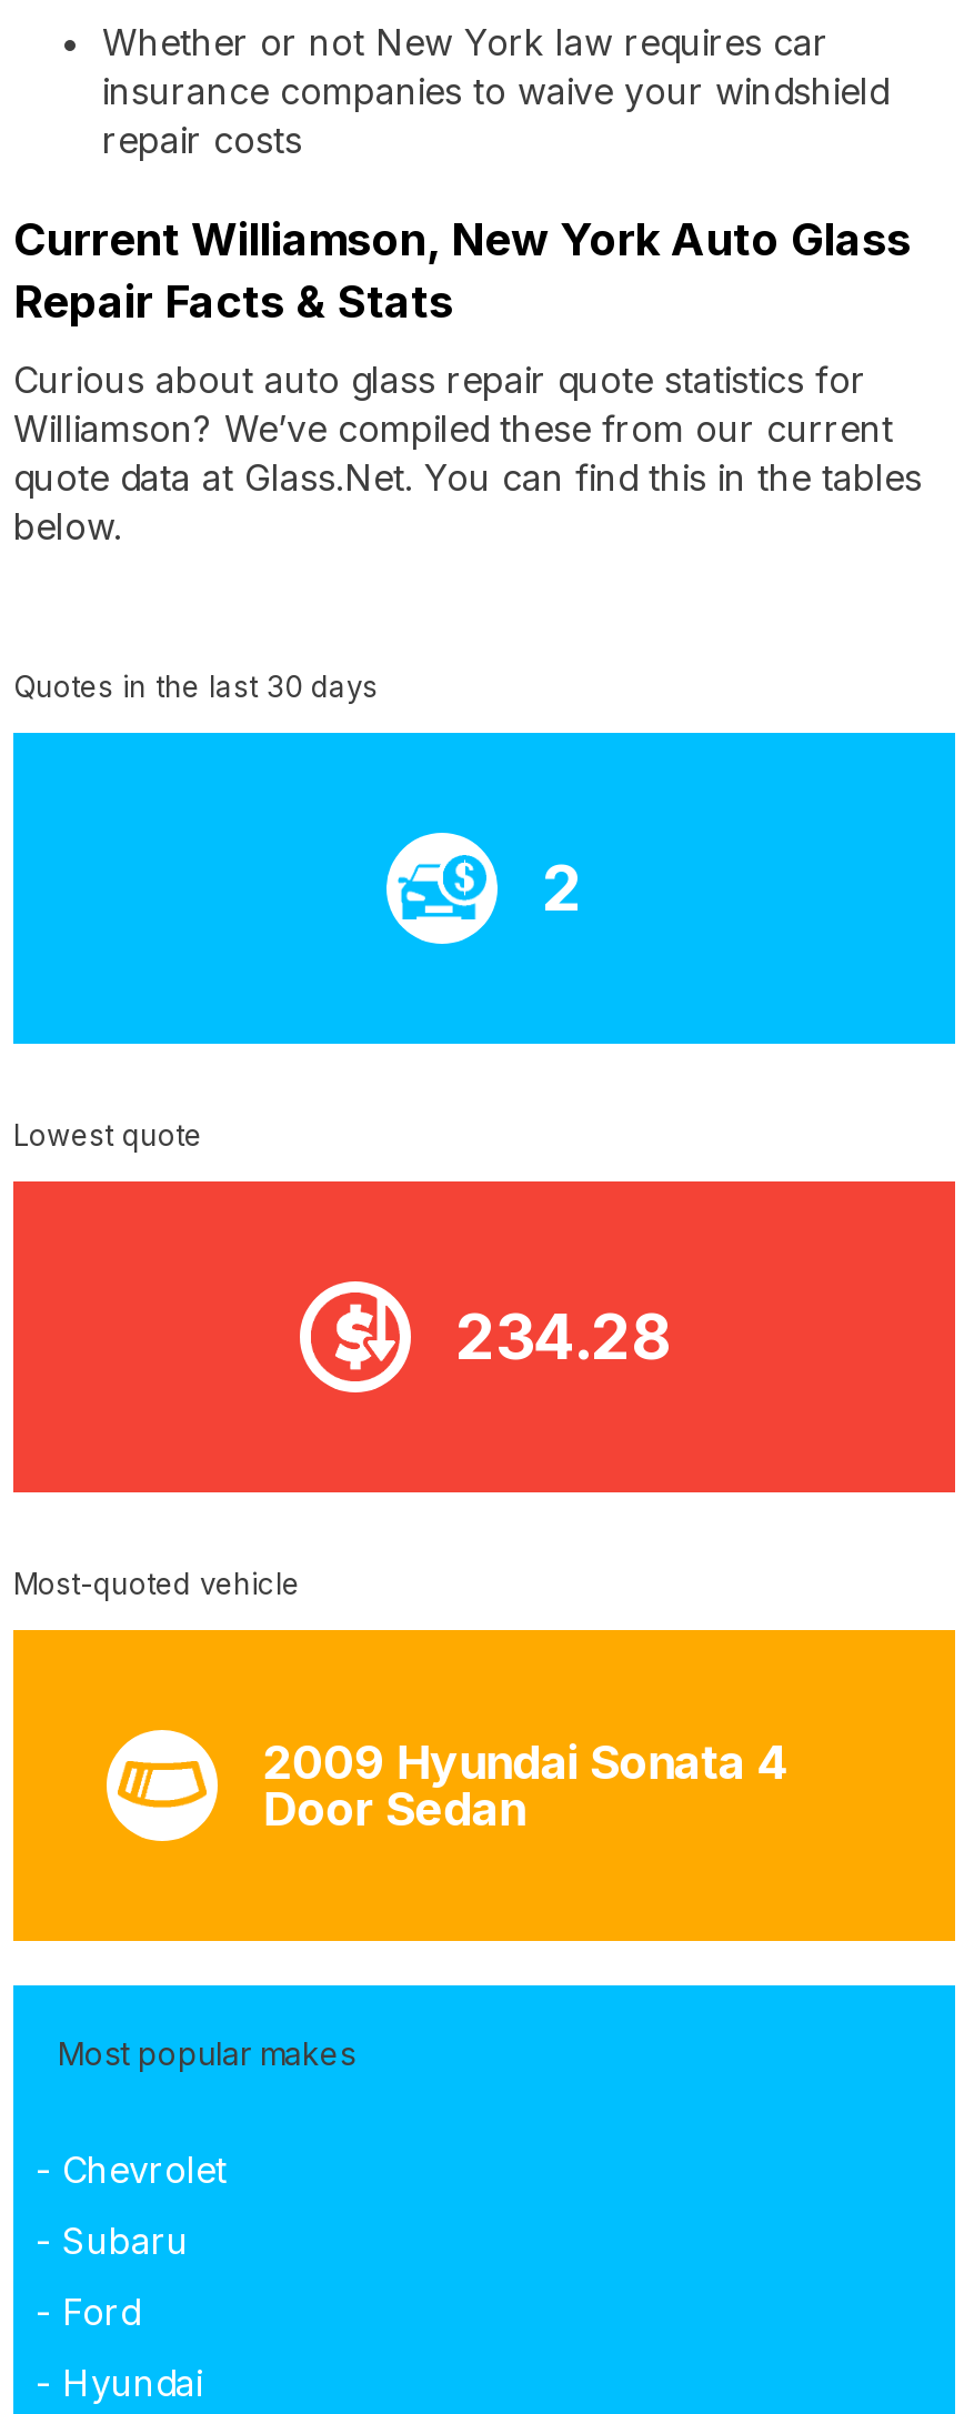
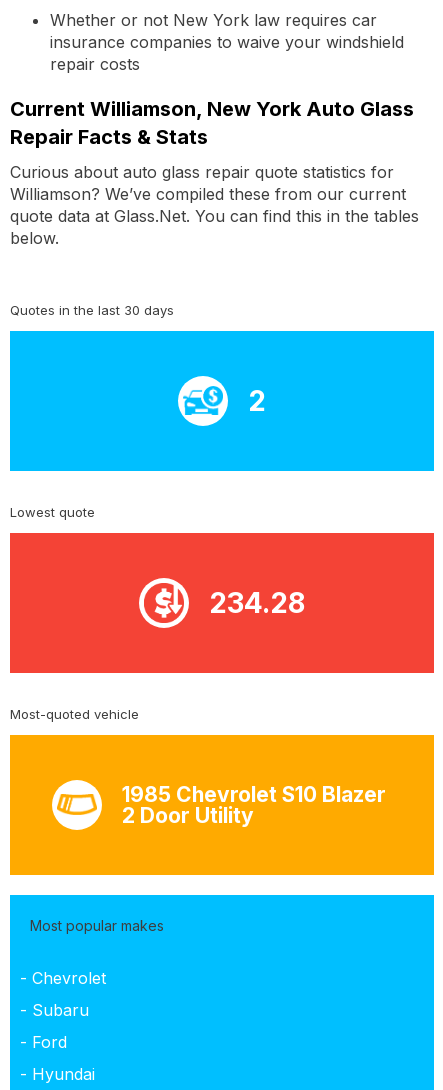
- 2009 Hyundai Sonata 4
- Door Sedan
+ 1985 Chevrolet S10 Blazer
+ 2 Door Utility
